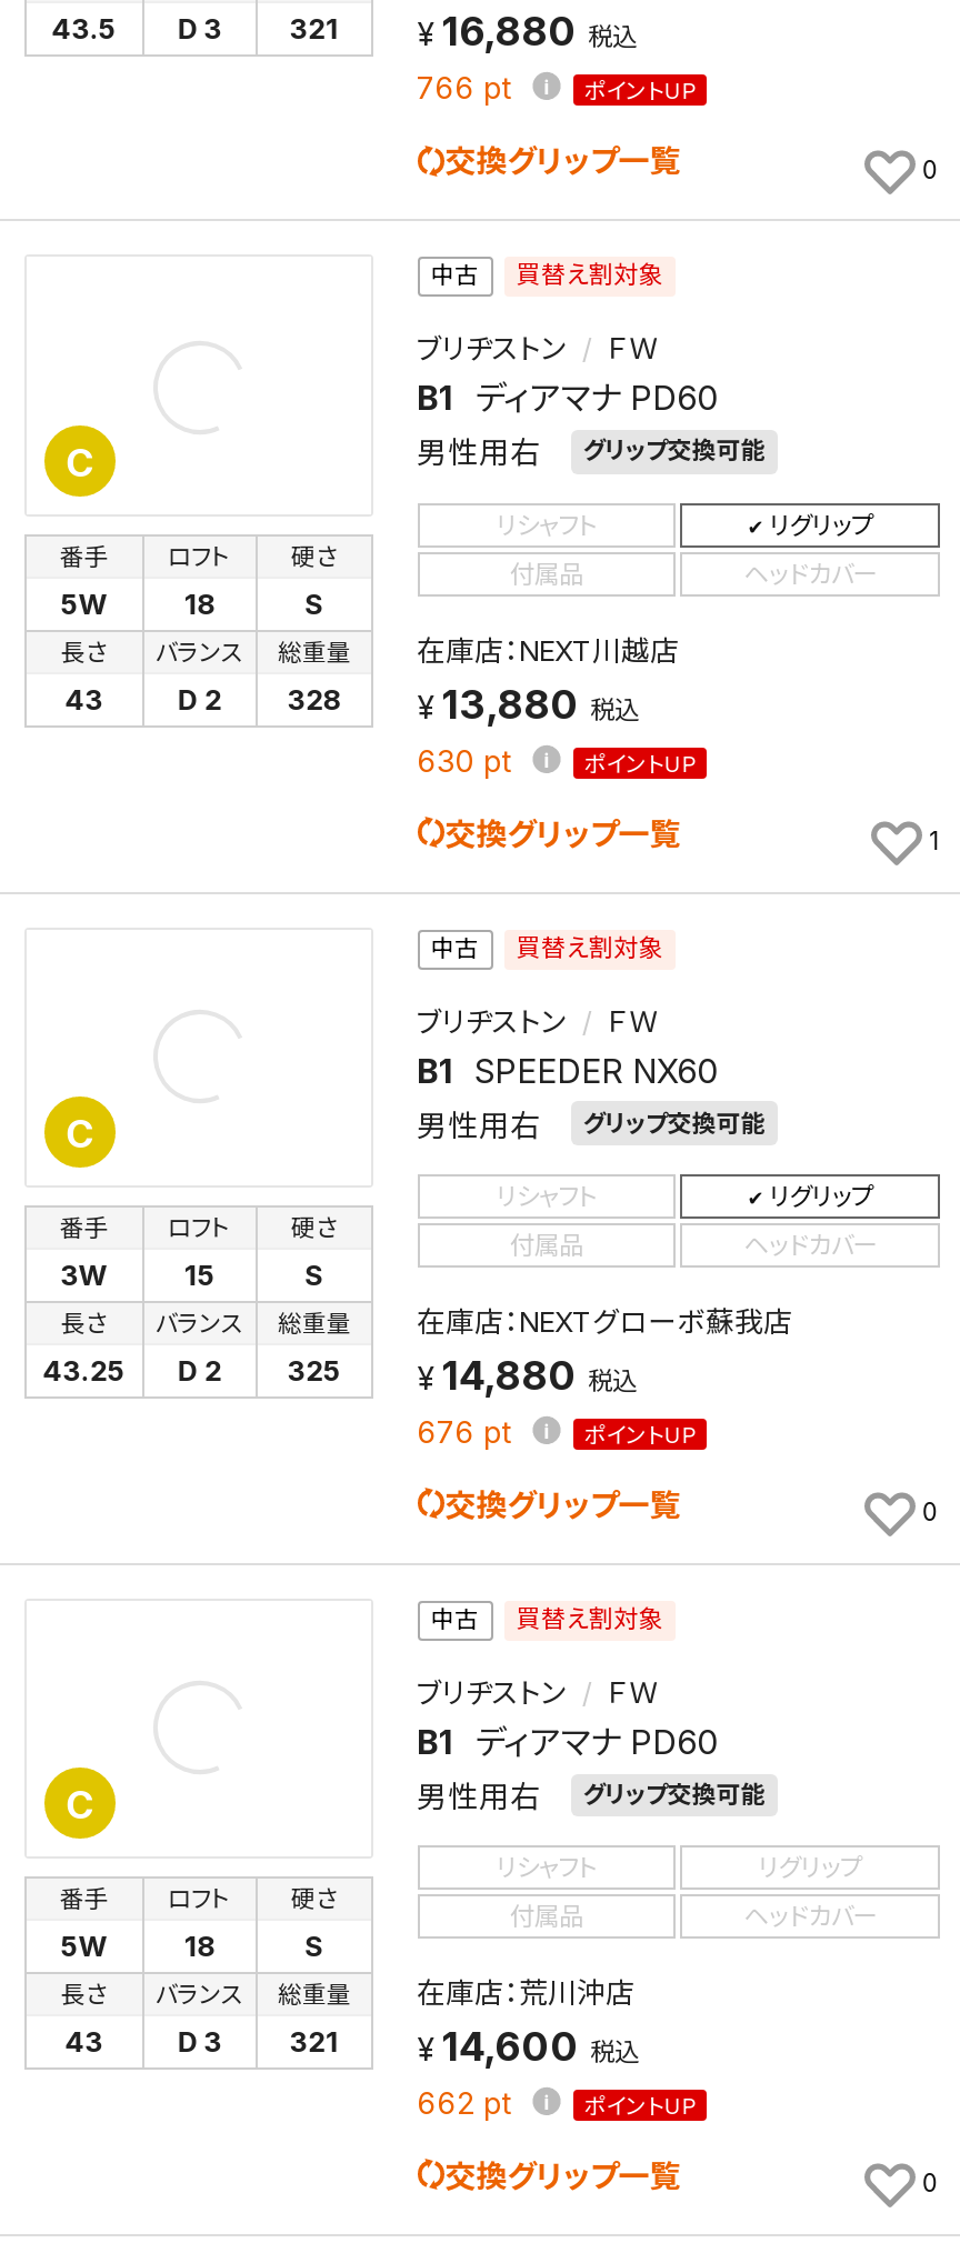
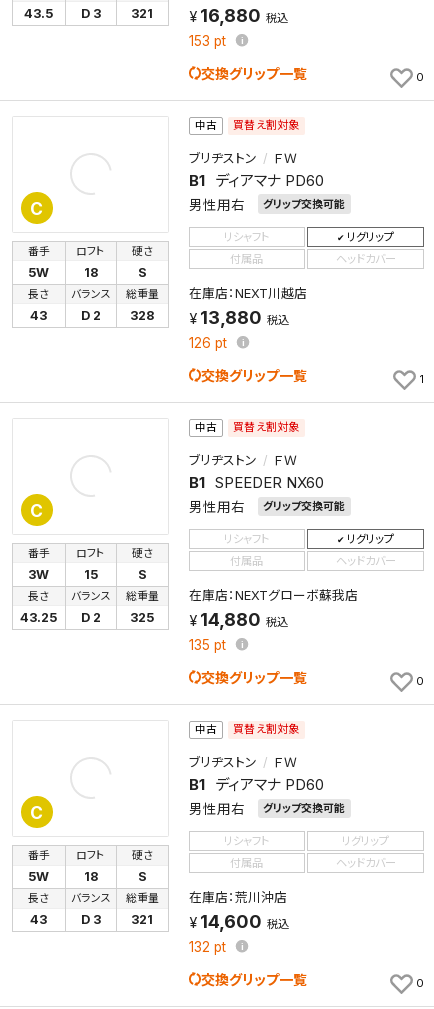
- 766 pt
- ポイントUP
+ 153 pt

- 630 pt
- ポイントUP
+ 126 pt

- 676 pt
- ポイントUP
+ 135 pt

- 662 pt
- ポイントUP
+ 132 pt
